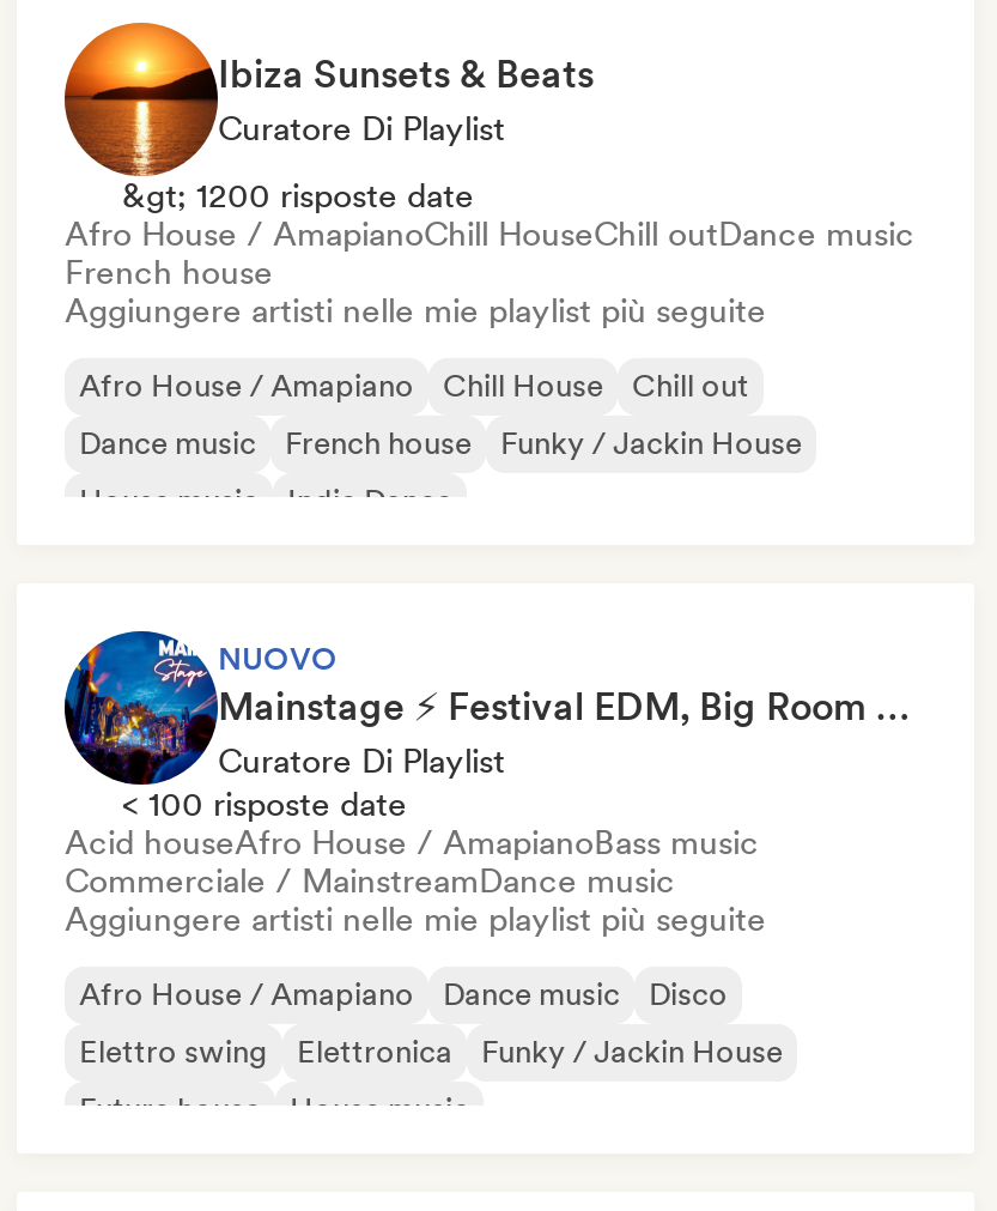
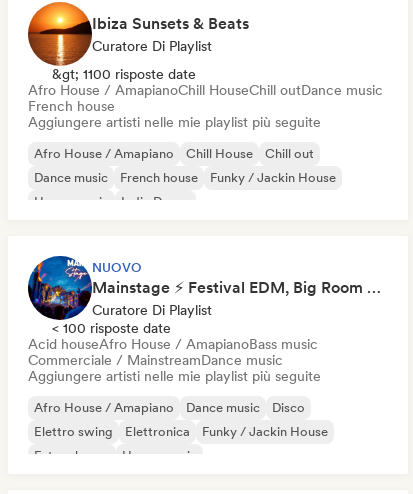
- &gt; 1200 risposte date
+ &gt; 1100 risposte date
